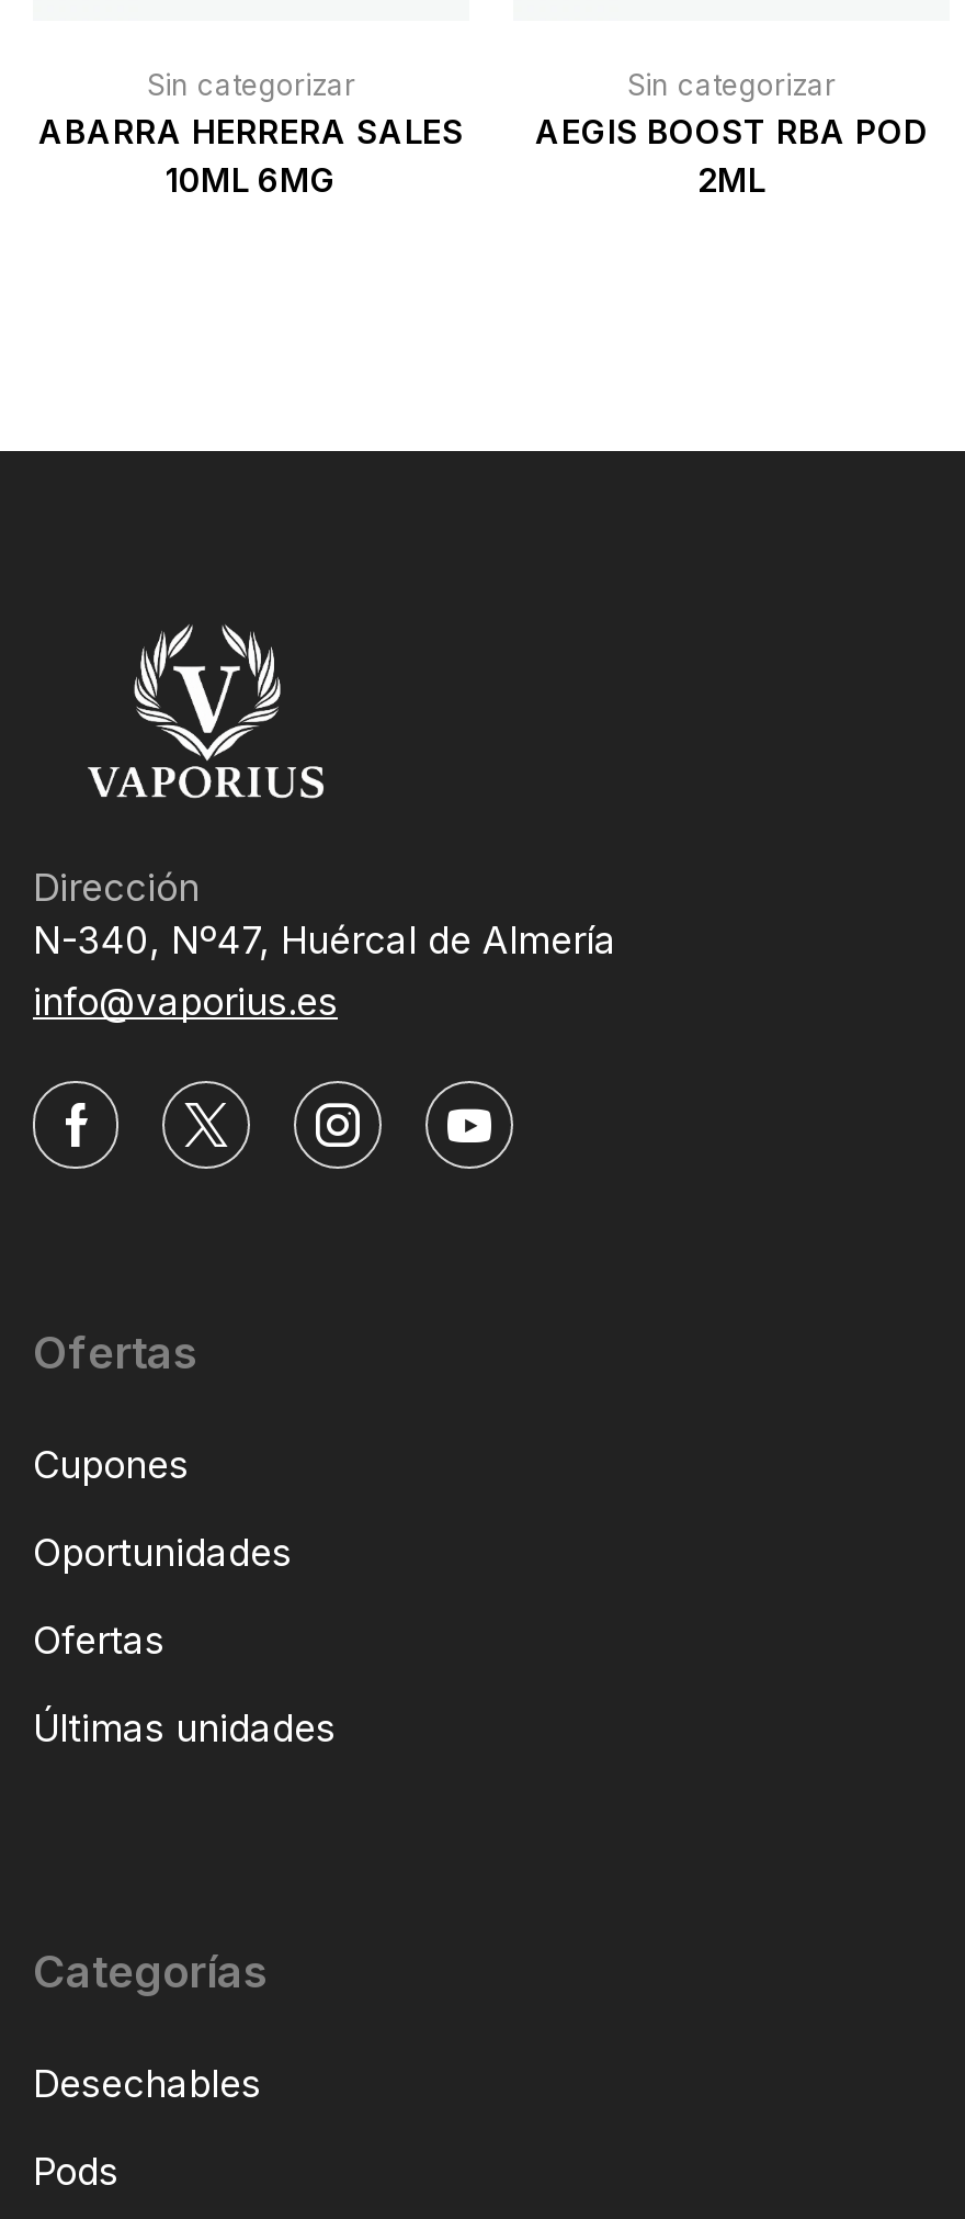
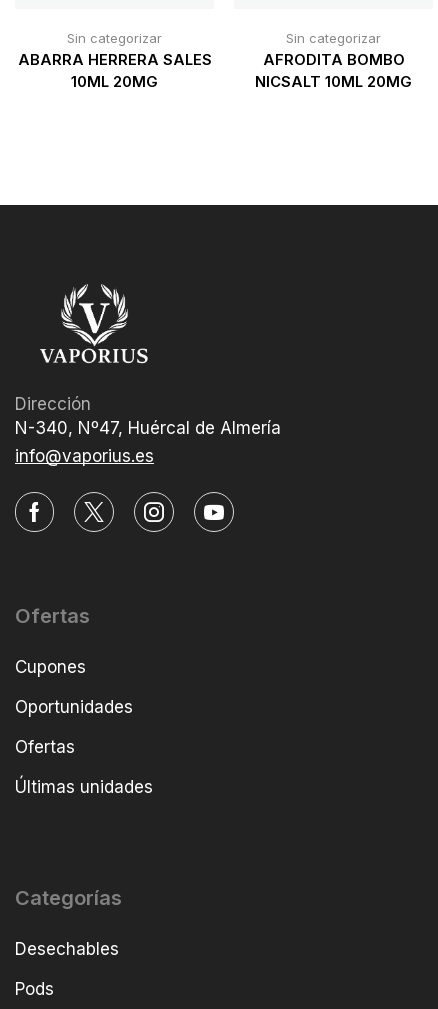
- AEGIS BOOST RBA POD
- 2ML
+ AFRODITA BOMBO
+ NICSALT 10ML 20MG

- 10ML 6MG
+ 10ML 20MG
